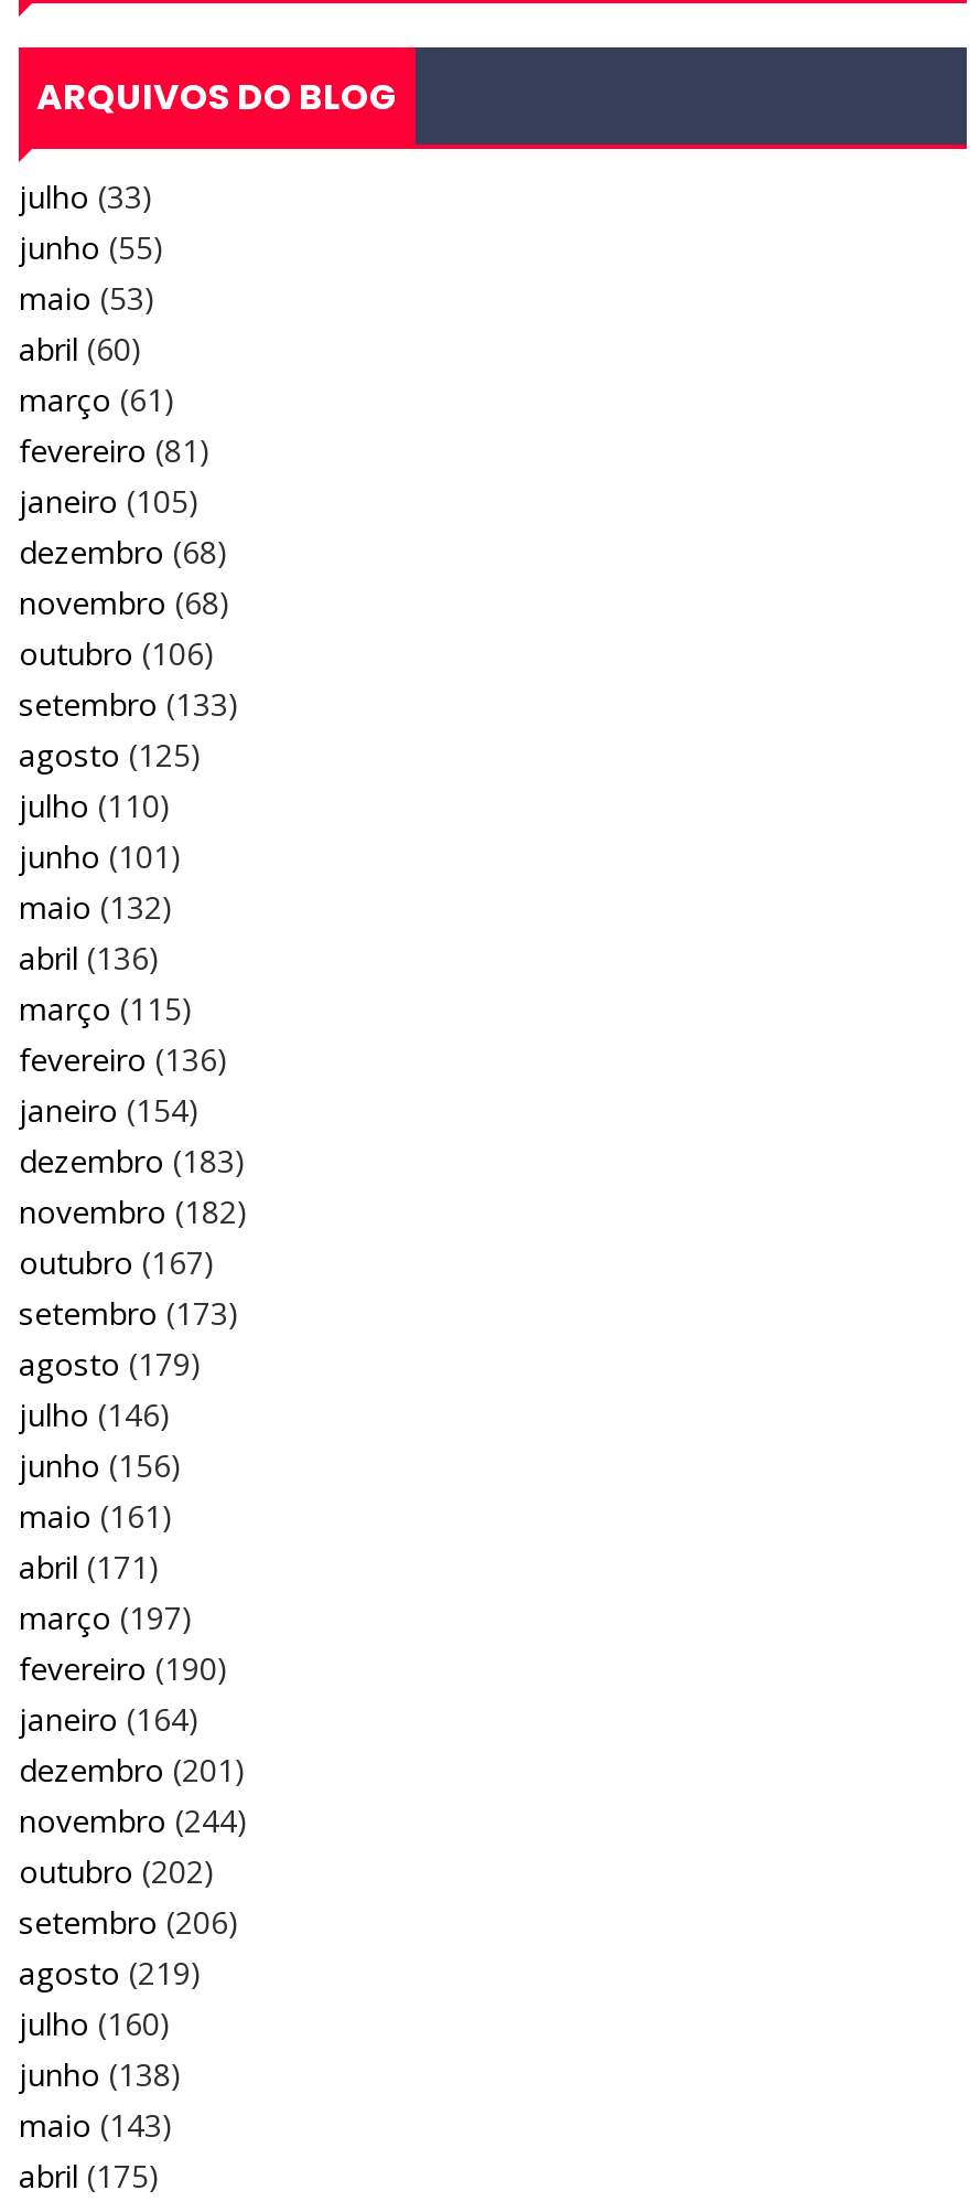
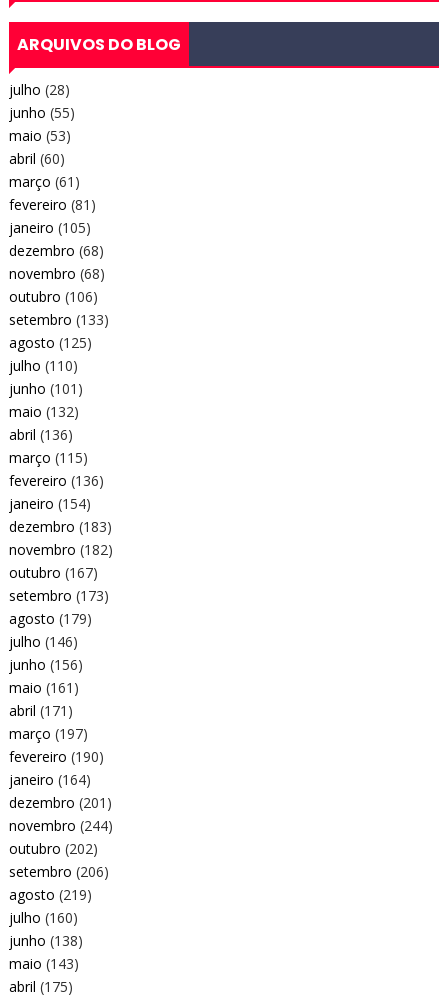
- julho (33)
+ julho (28)
